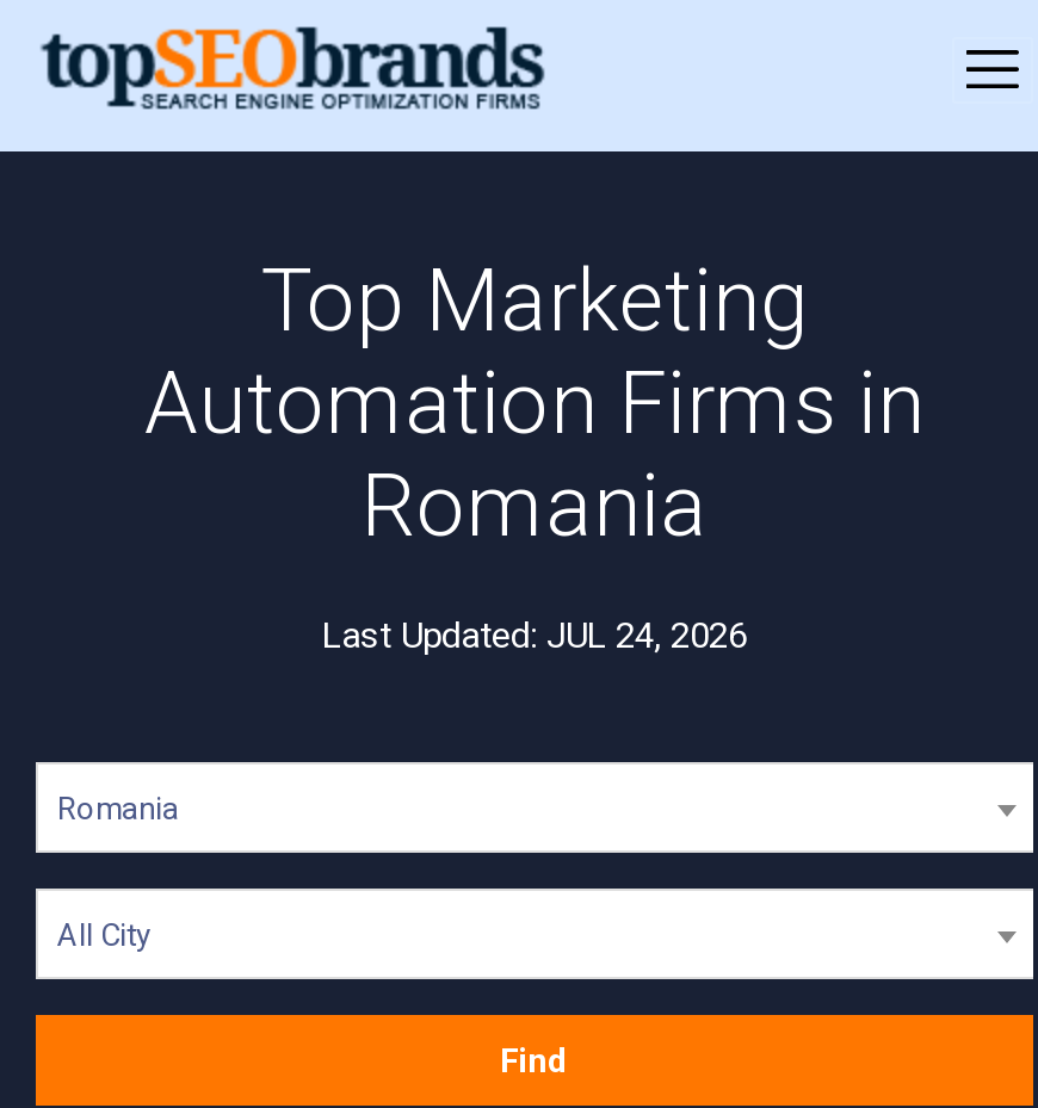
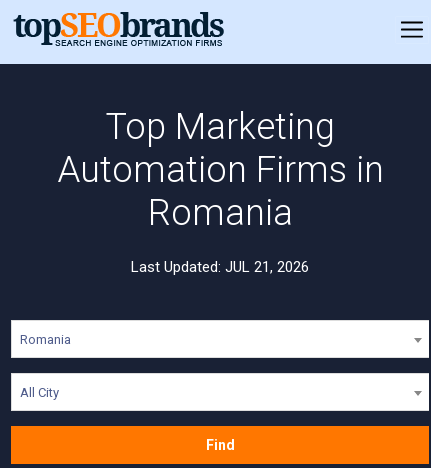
- Last Updated: JUL 24, 2026
+ Last Updated: JUL 21, 2026
